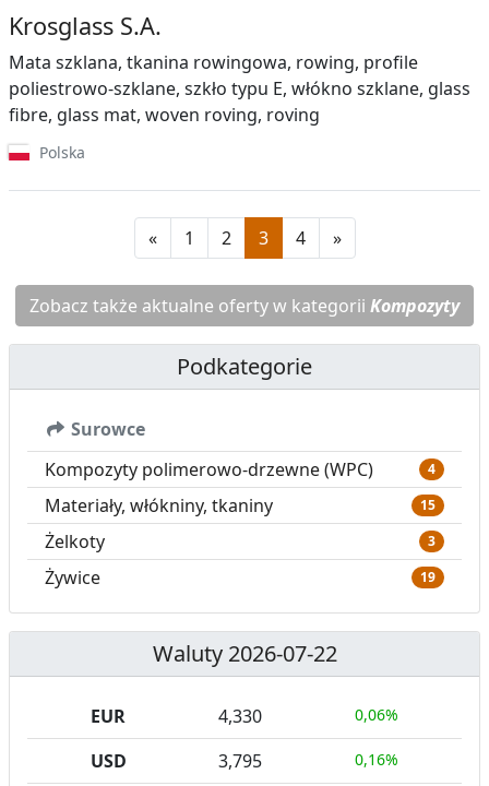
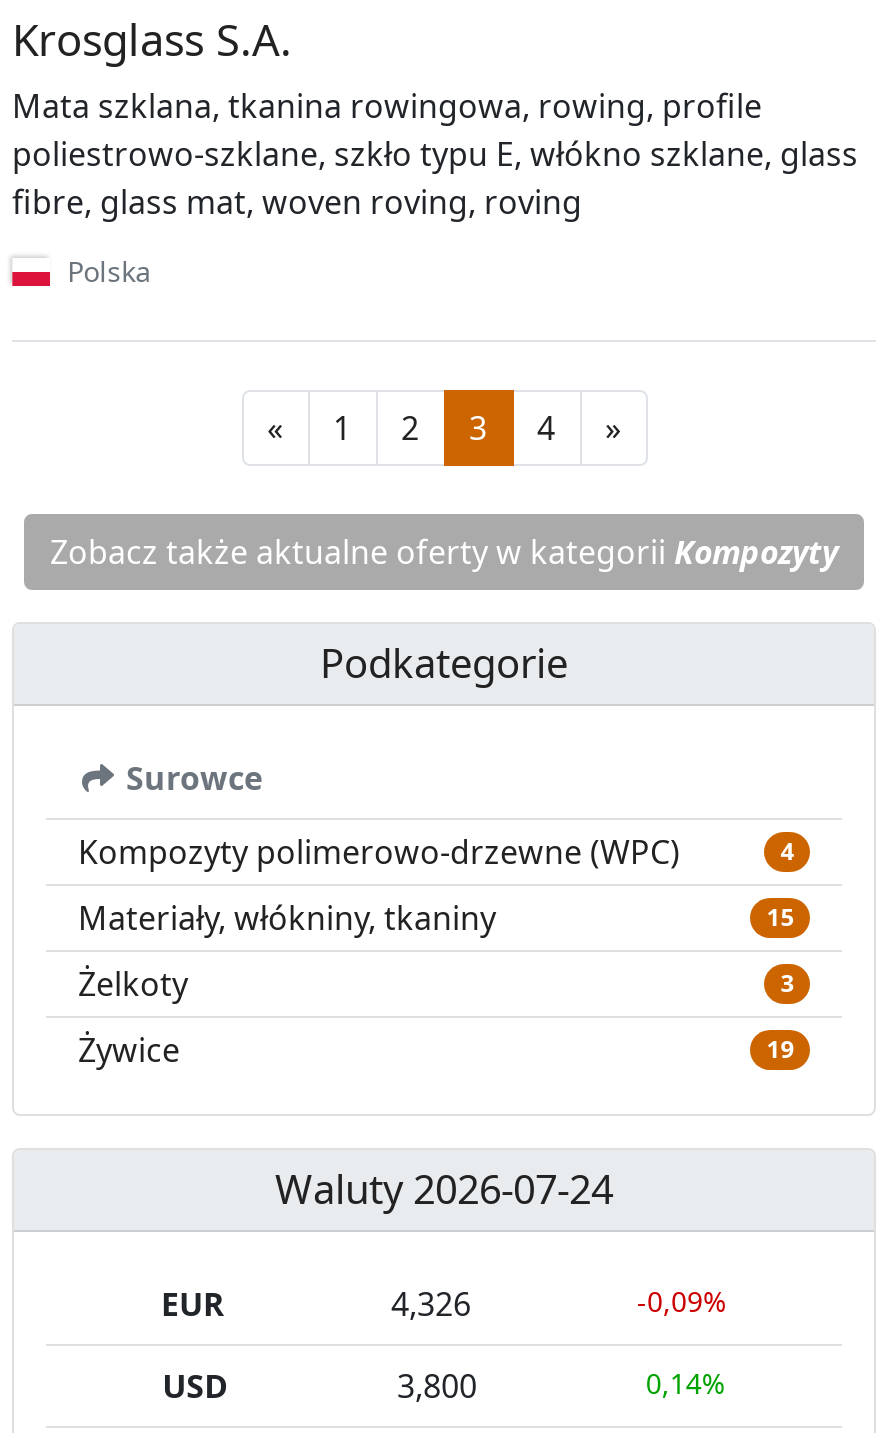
- Waluty 2026-07-22
+ Waluty 2026-07-24

- 4,330
+ 4,326

- 0,06%
+ -0,09%

- 3,795
+ 3,800

- 0,16%
+ 0,14%
